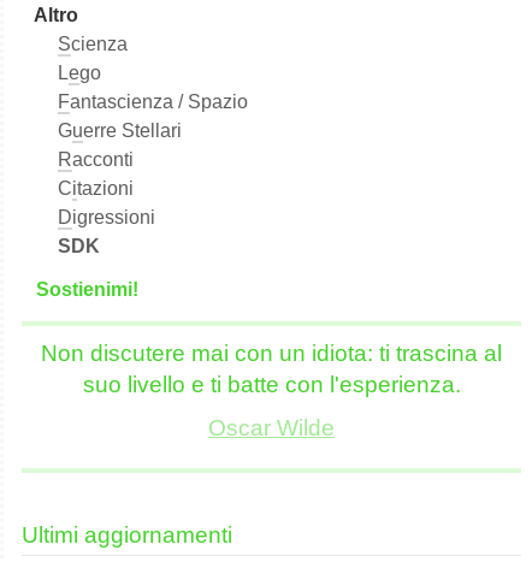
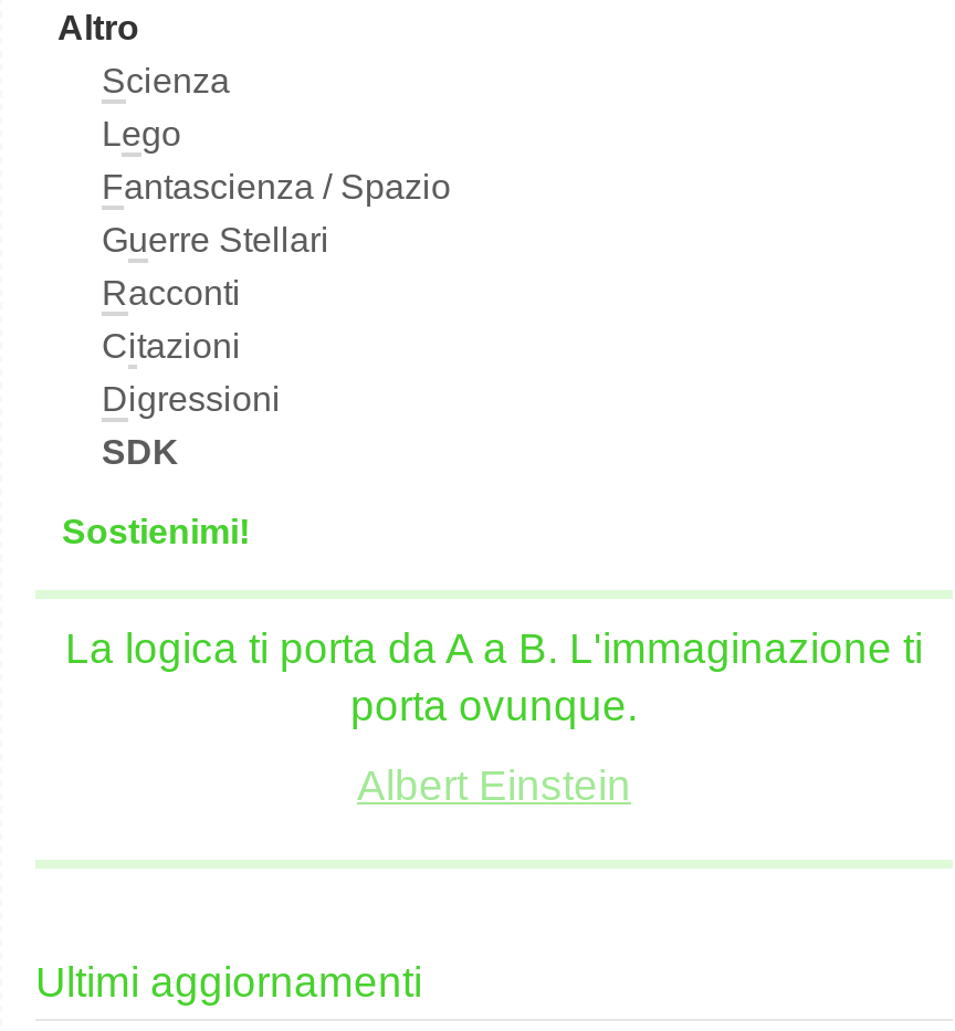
- Non discutere mai con un idiota: ti trascina al
- suo livello e ti batte con l'esperienza.
+ La logica ti porta da A a B. L'immaginazione ti
+ porta ovunque.

- Oscar Wilde
+ Albert Einstein
